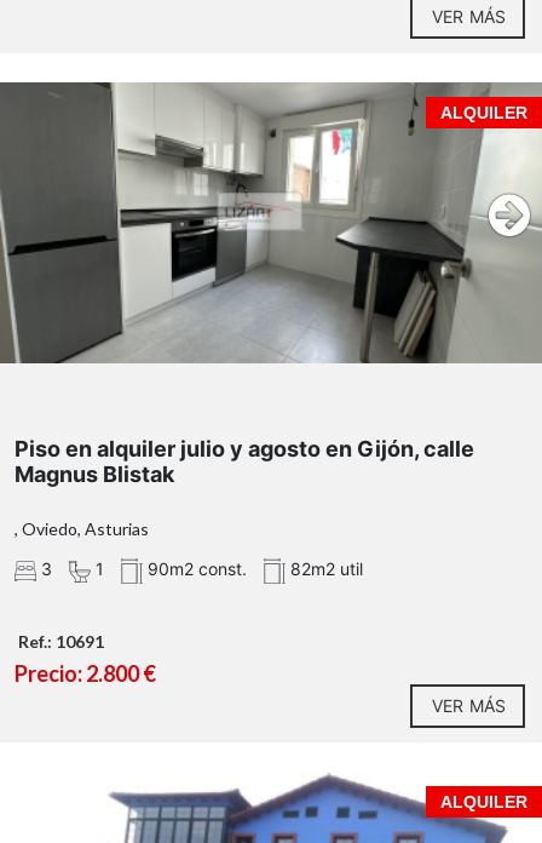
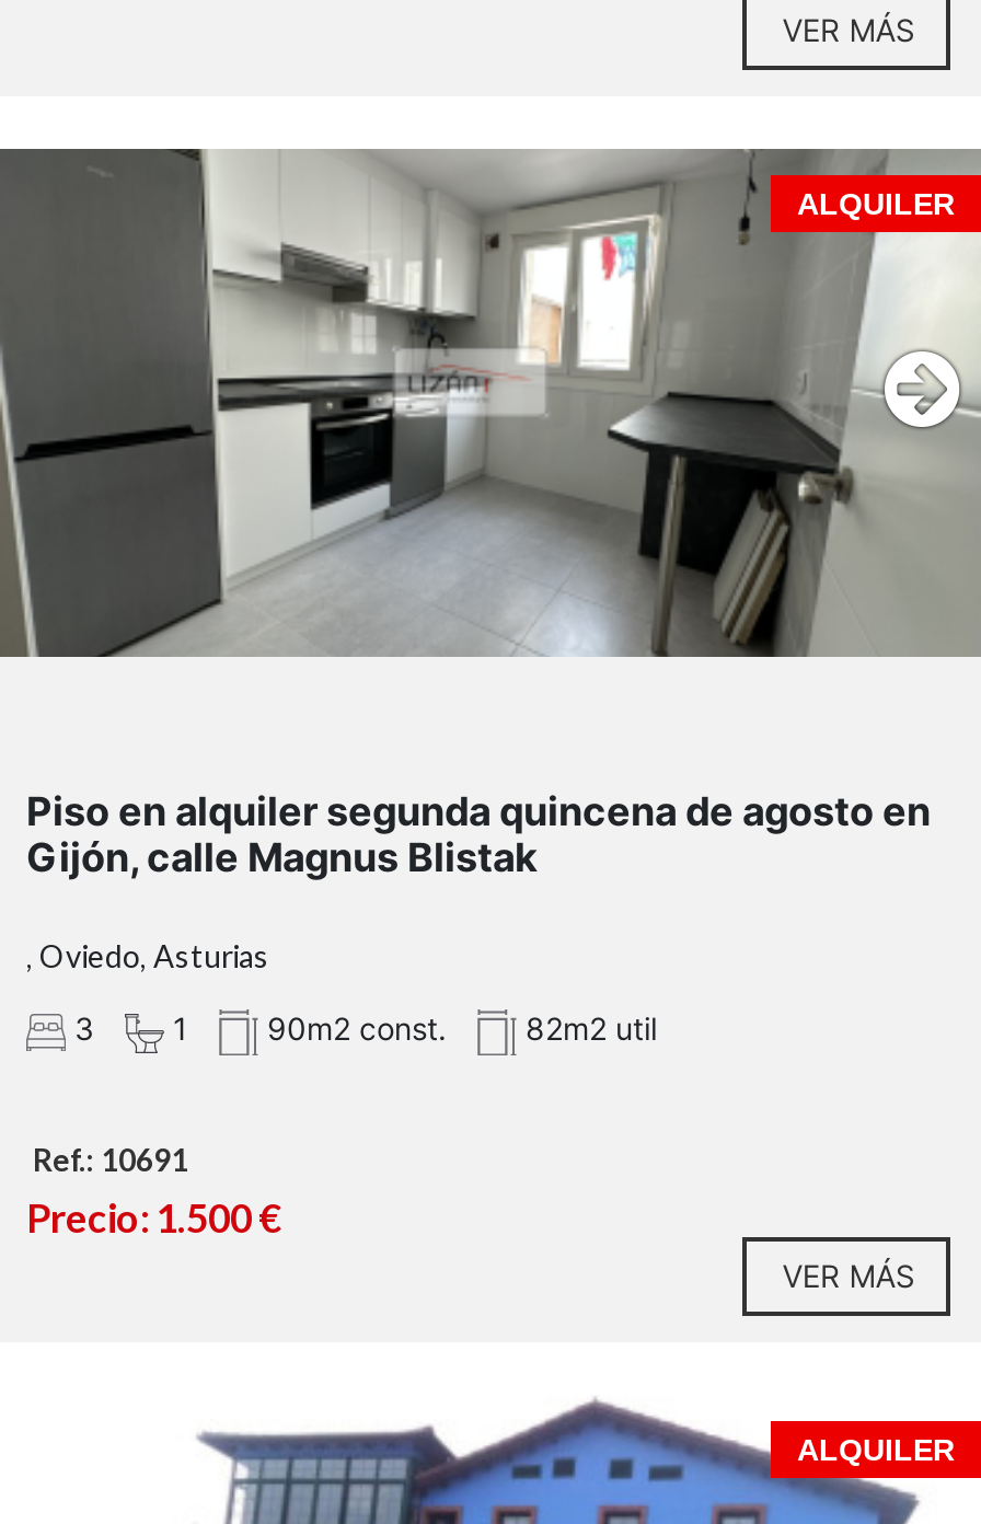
- Piso en alquiler julio y agosto en Gijón, calle
- Magnus Blistak
+ Piso en alquiler segunda quincena de agosto en
+ Gijón, calle Magnus Blistak

- Precio: 2.800 €
+ Precio: 1.500 €
